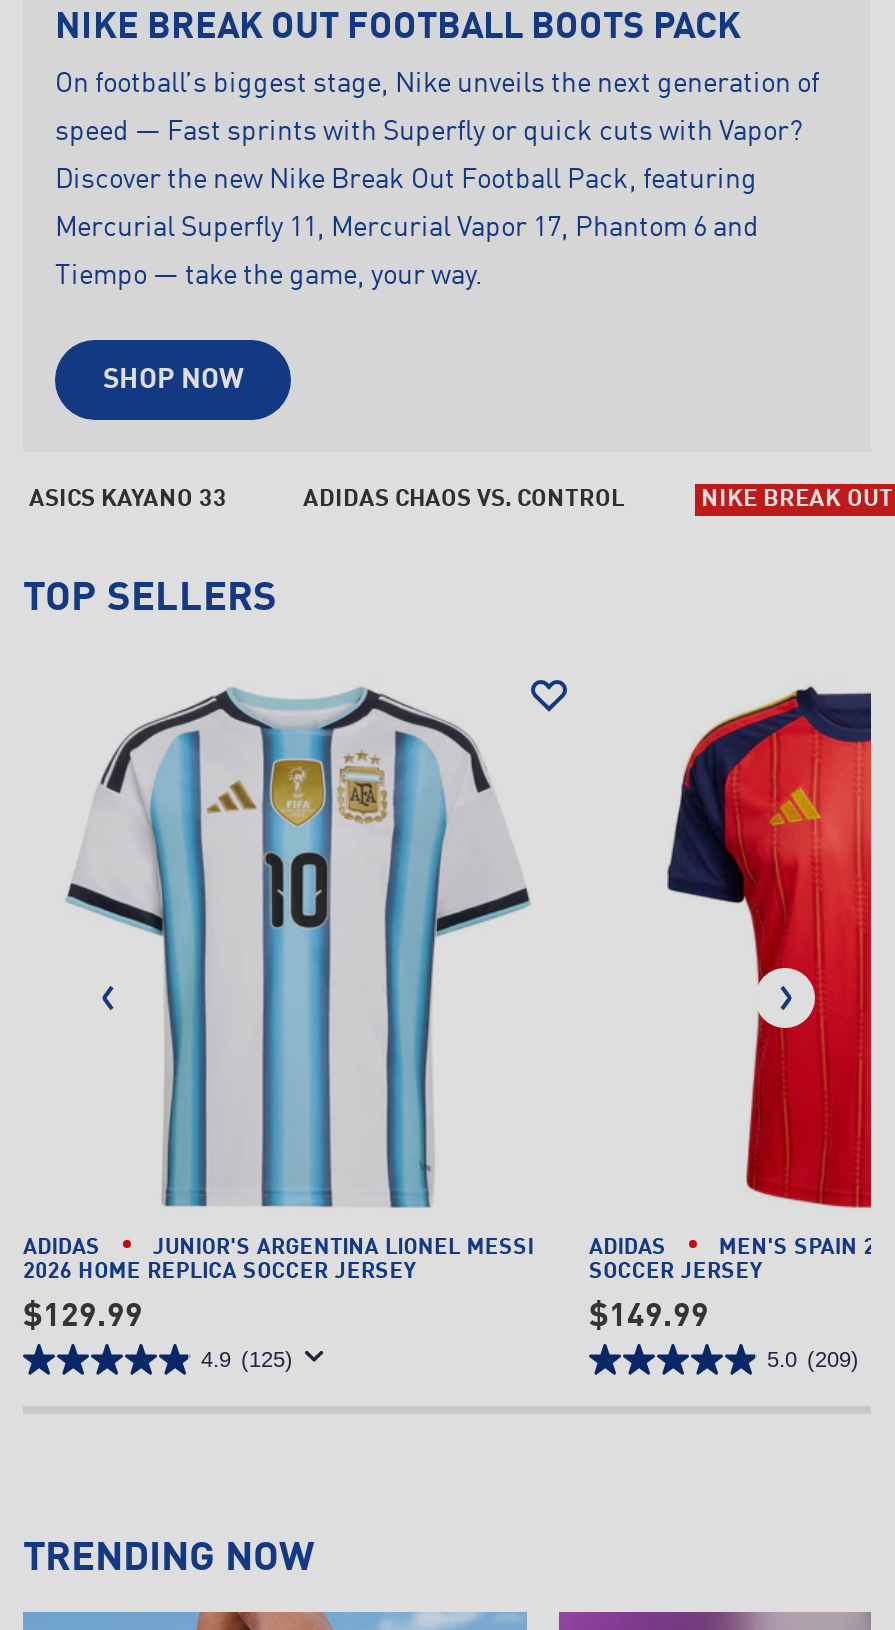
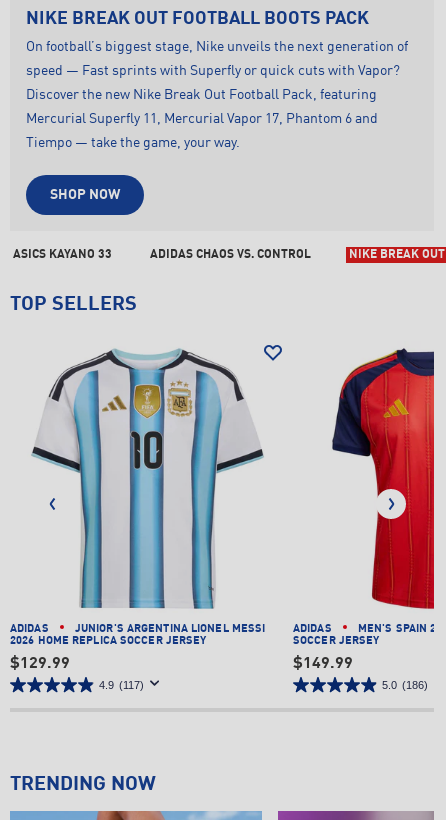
- 4.9 (125)
+ 4.9 (117)

- 5.0 (209)
+ 5.0 (186)
